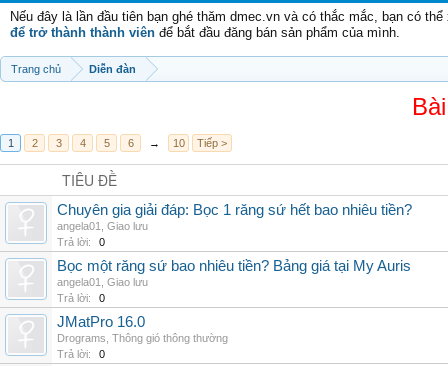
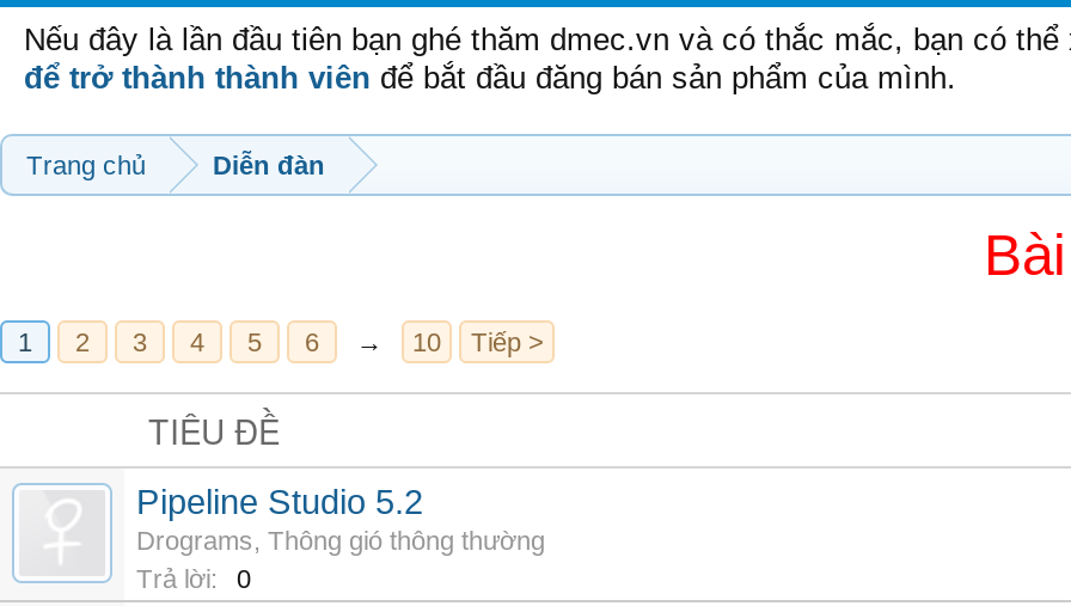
- Chuyên gia giải đáp: Bọc 1 răng sứ hết bao nhiêu tiền?
- angela01, Giao lưu
- Trả lời:
- 0
- Bọc một răng sứ bao nhiêu tiền? Bảng giá tại My Auris
- angela01, Giao lưu
- Trả lời:
- 0
- JMatPro 16.0
+ Pipeline Studio 5.2
